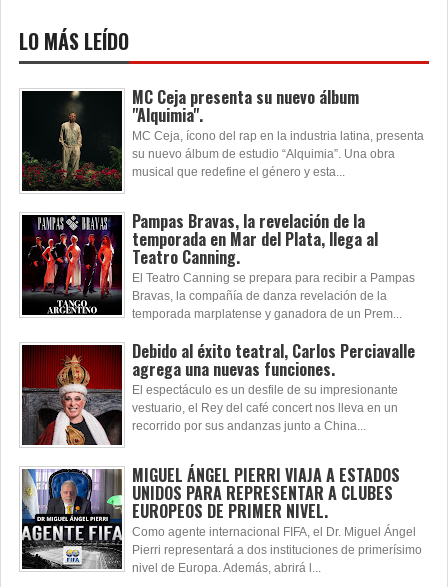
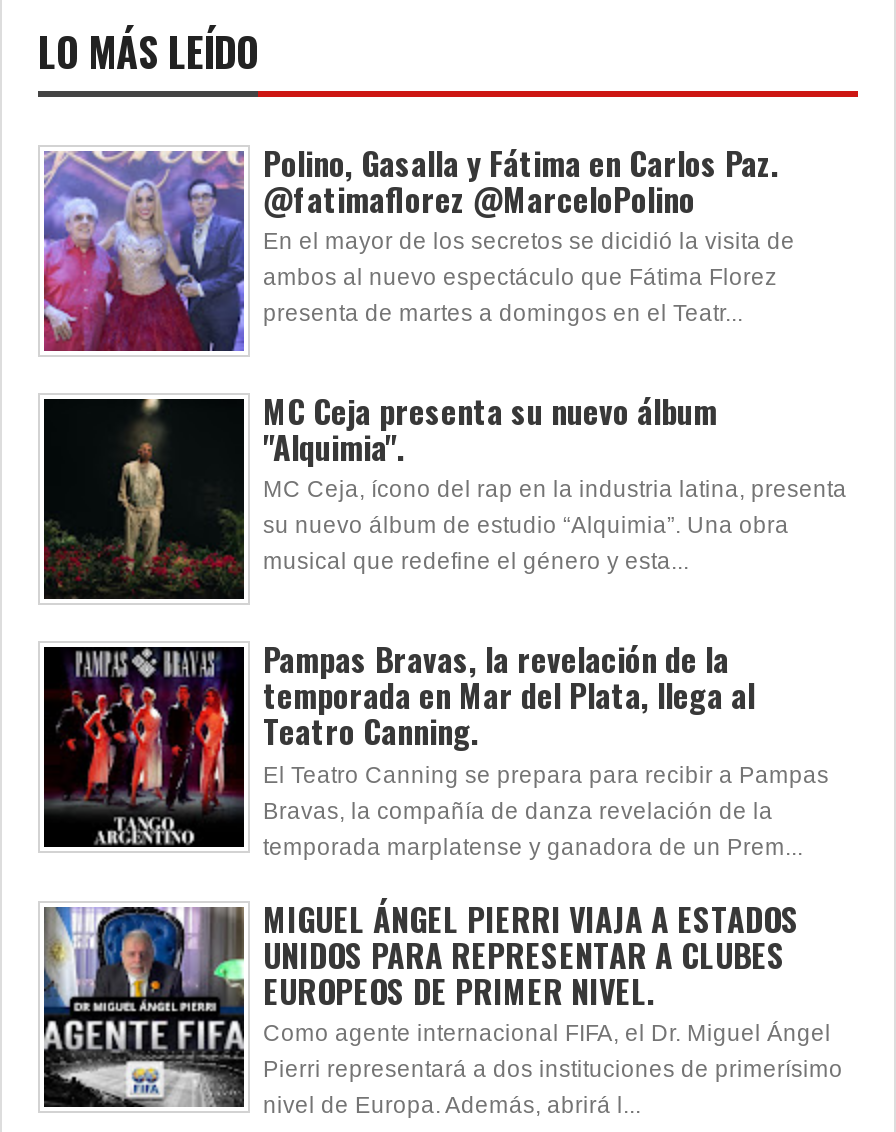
+ [image]
+ Polino, Gasalla y Fátima en Carlos Paz.
+ @fatimaflorez @MarceloPolino
+ En el mayor de los secretos se dicidió la visita de
+ ambos al nuevo espectáculo que Fátima Florez
+ presenta de martes a domingos en el Teatr...

moved down: [image] | MC Ceja presenta su nuevo álbum | "Alquimia". | ... | Bravas, la compañía de danza revelación de la | temporada marplatense y ganadora de un Prem...

- [image]
- Debido al éxito teatral, Carlos Perciavalle
- agrega una nuevas funciones.
- El espectáculo es un desfile de su impresionante
- vestuario, el Rey del café concert nos lleva en un
- recorrido por sus andanzas junto a China...
